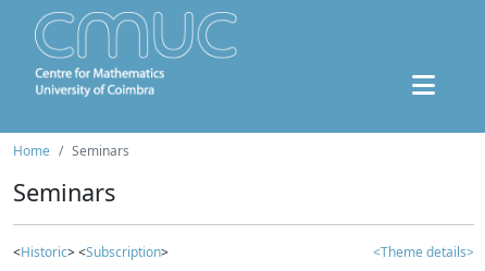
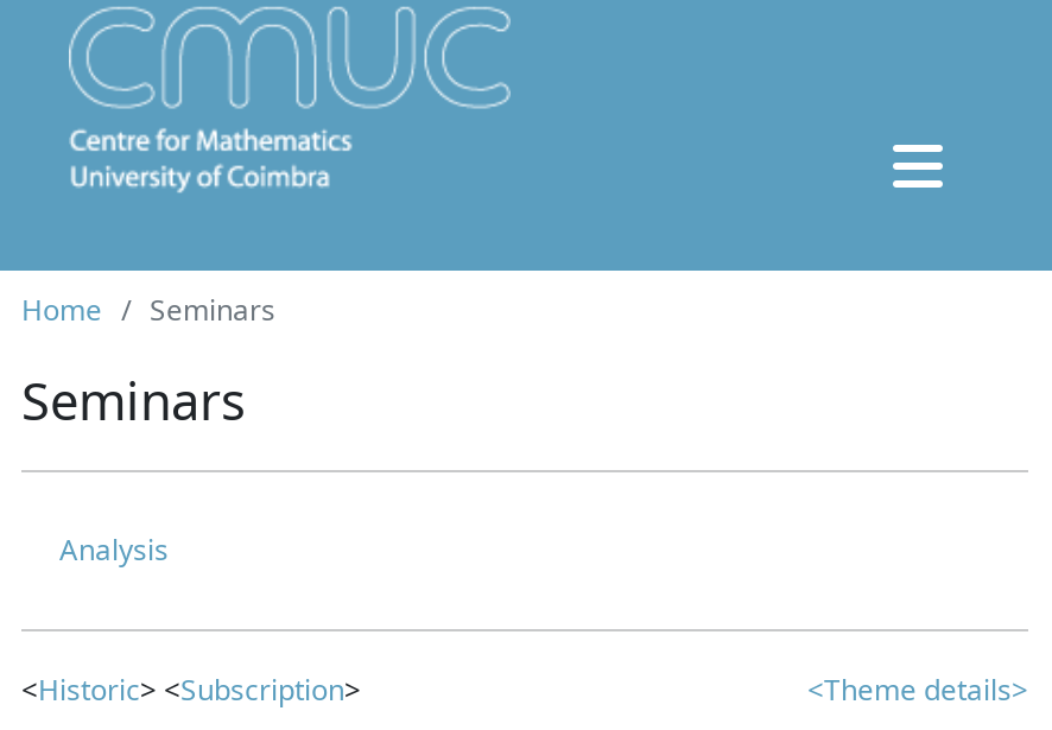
+ Analysis
